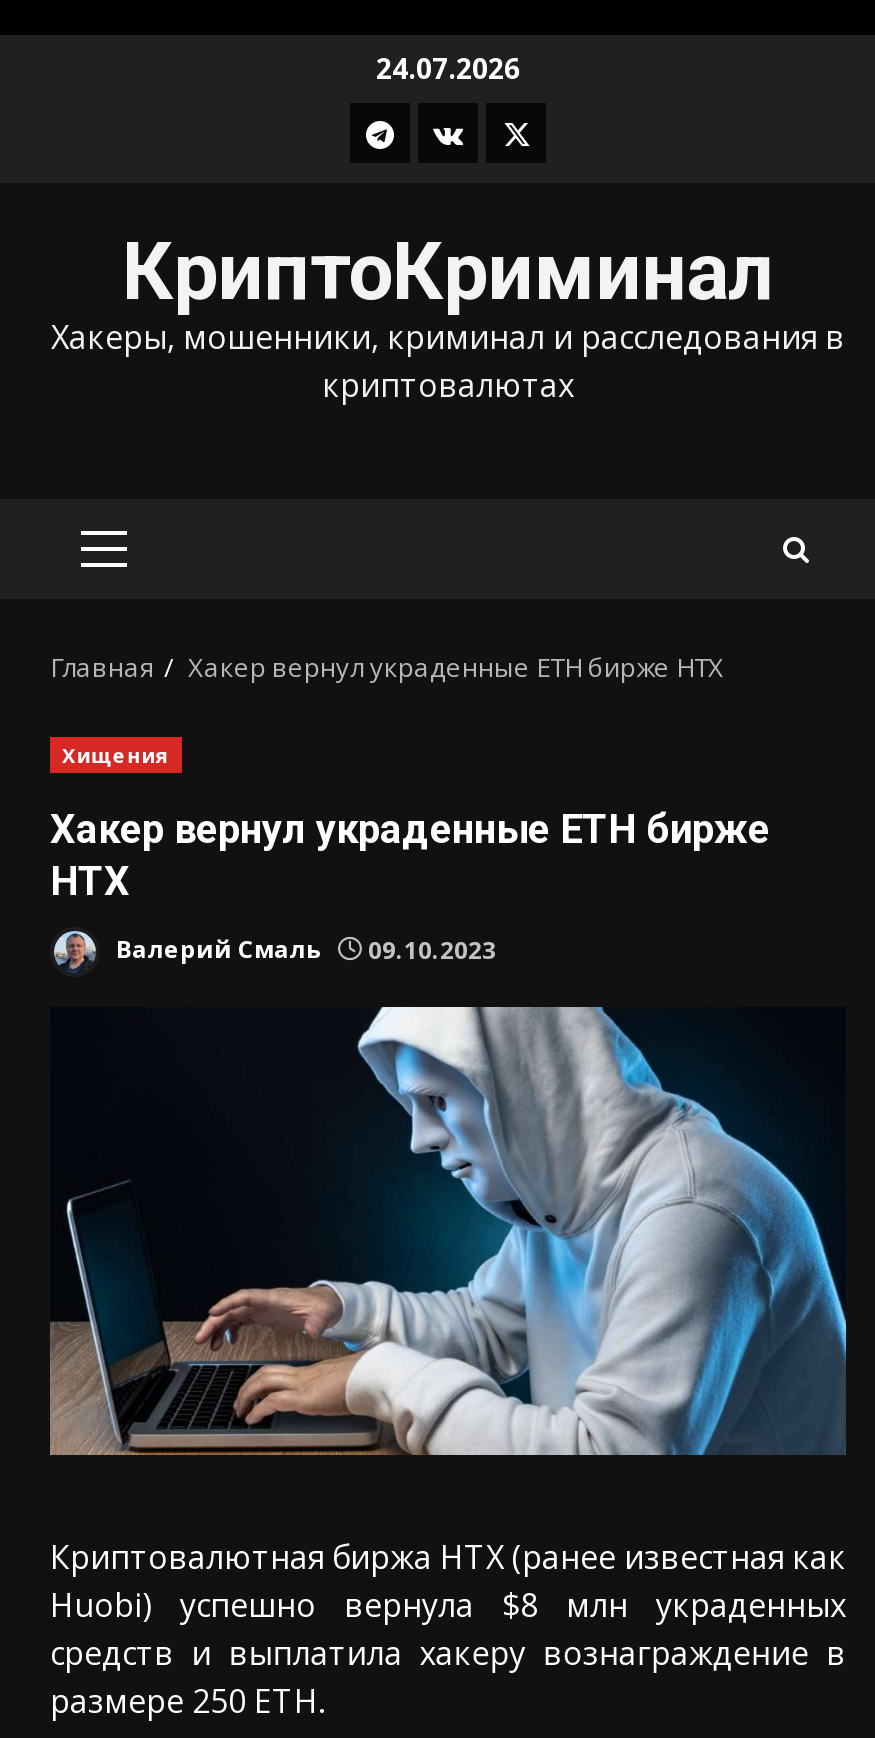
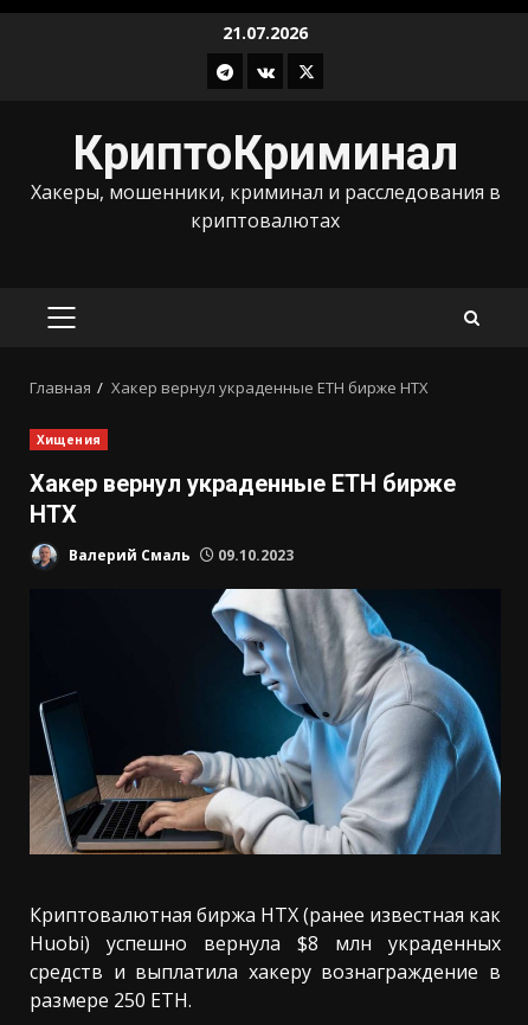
- 24.07.2026
+ 21.07.2026
